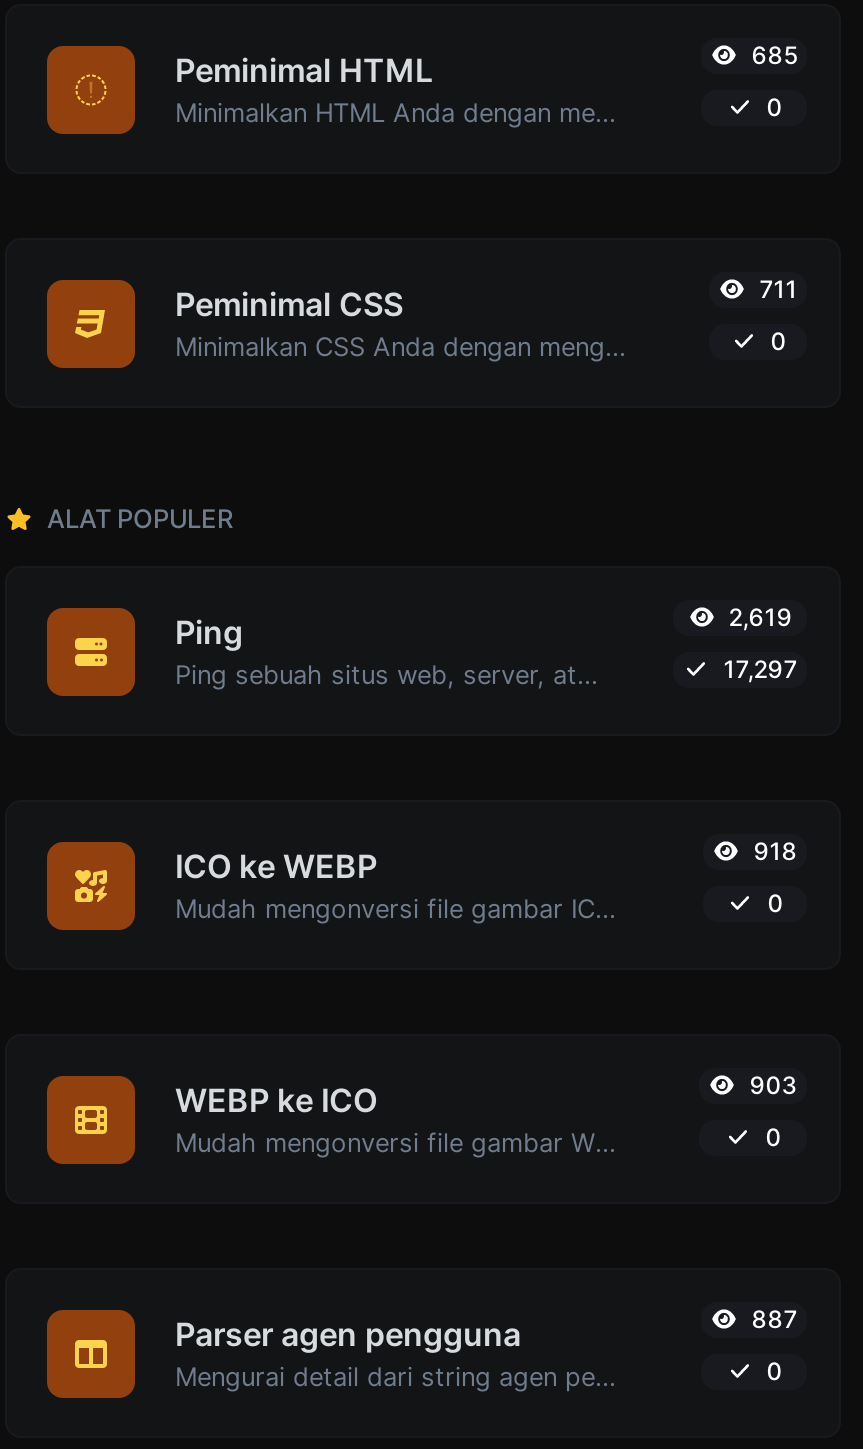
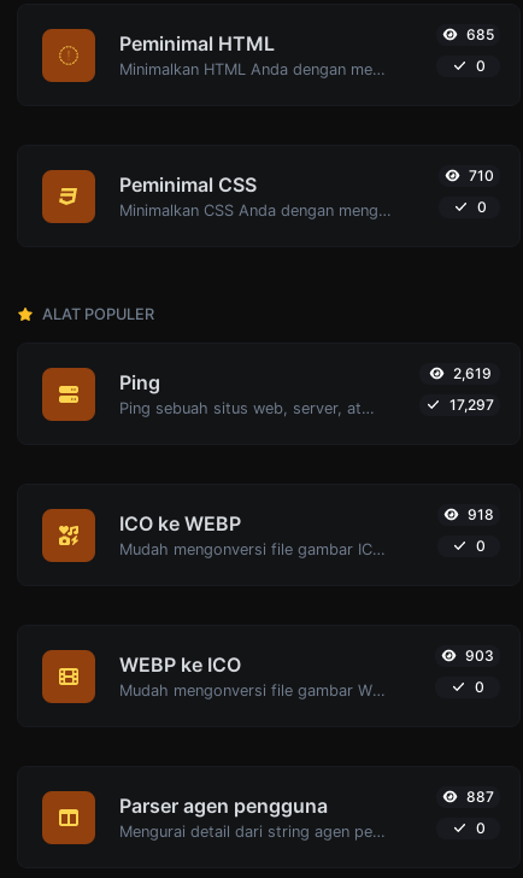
- 711
+ 710
